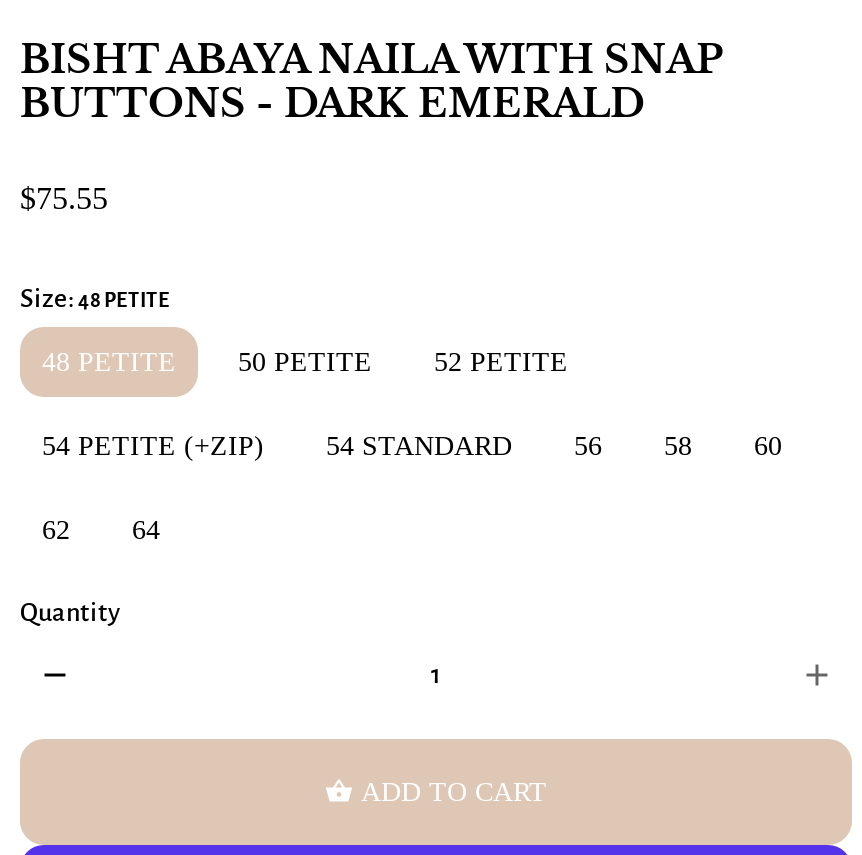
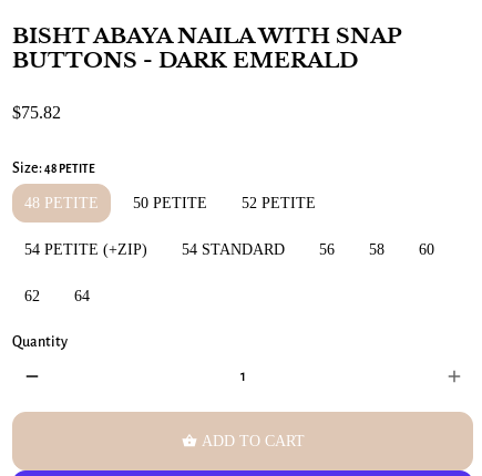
- $75.55
+ $75.82
